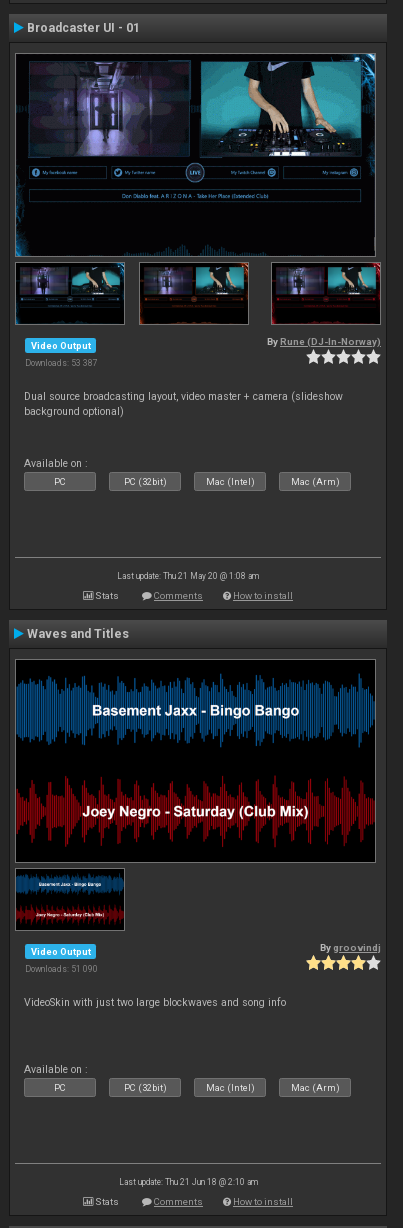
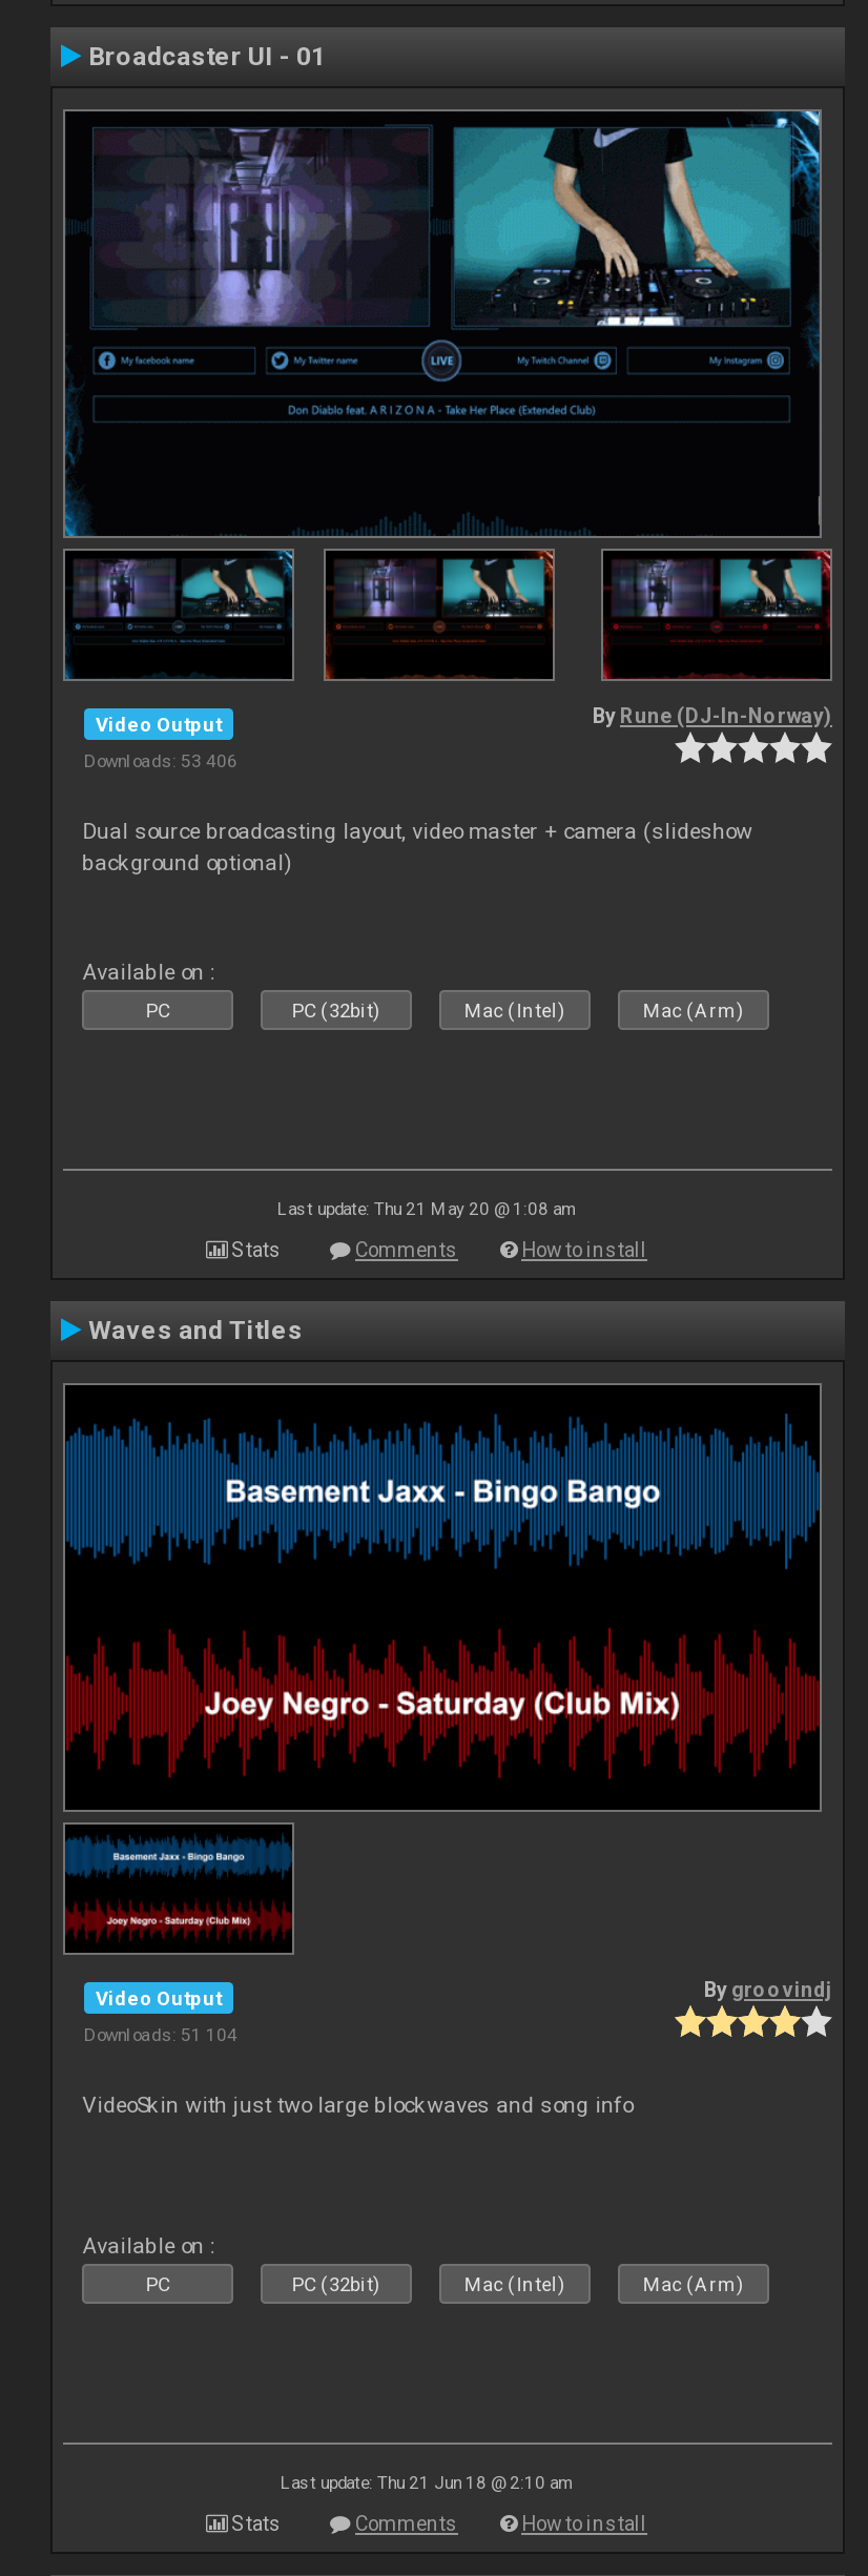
- Downloads: 53 387
+ Downloads: 53 406

- Downloads: 51 090
+ Downloads: 51 104
